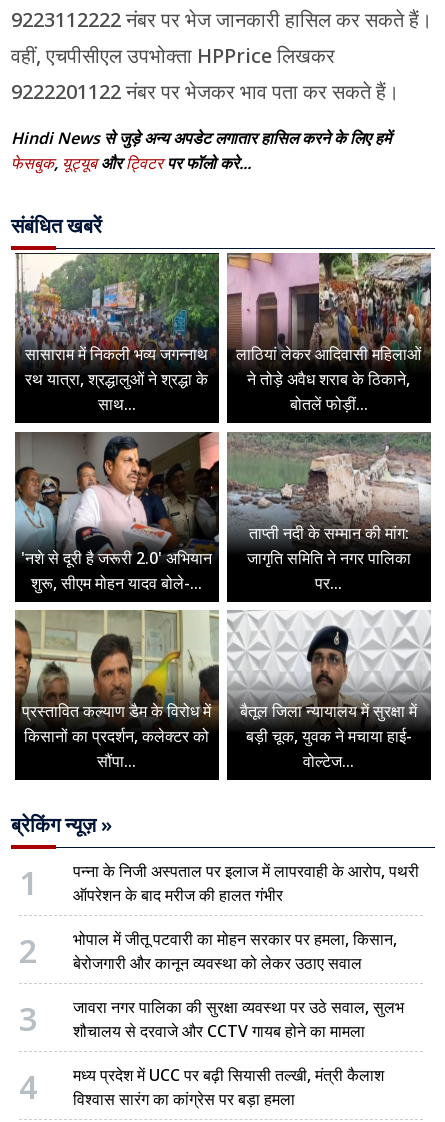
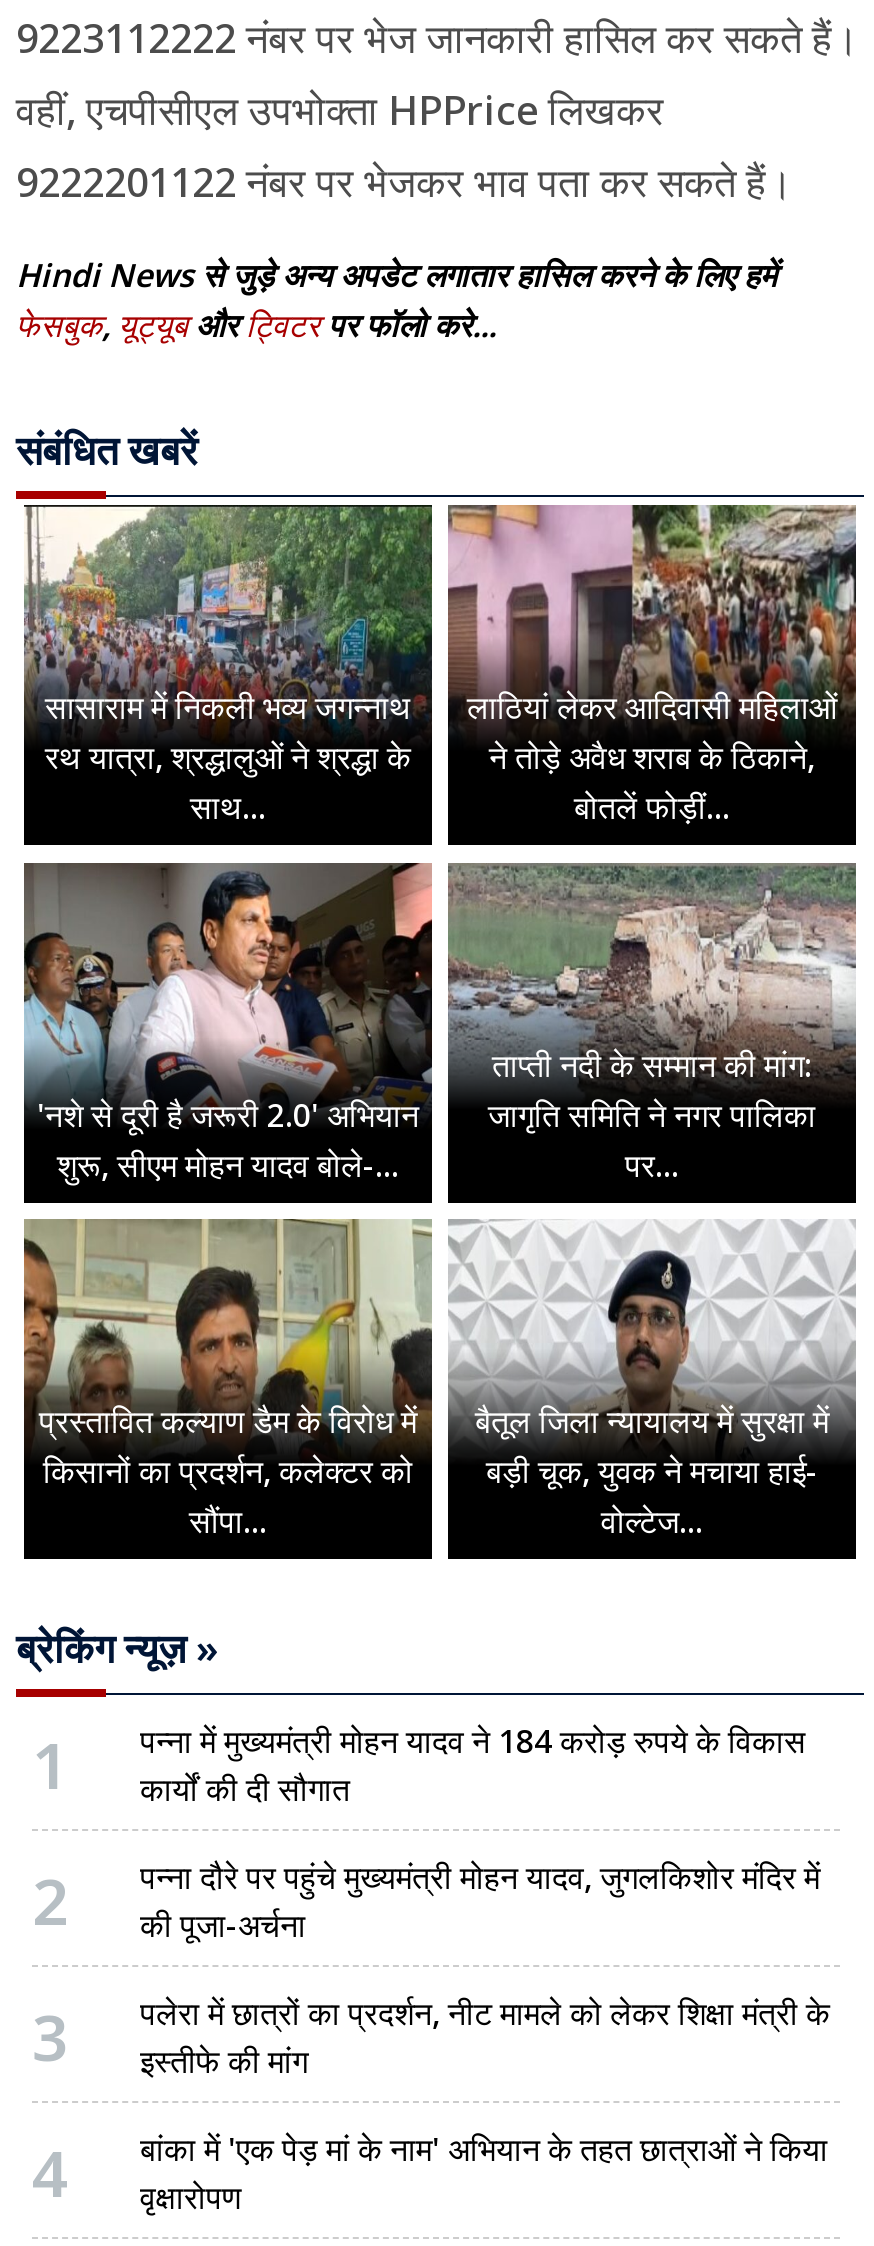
- पन्ना के निजी अस्पताल पर इलाज में लापरवाही के आरोप, पथरी
- ऑपरेशन के बाद मरीज की हालत गंभीर
+ पन्ना में मुख्यमंत्री मोहन यादव ने 184 करोड़ रुपये के विकास
+ कार्यों की दी सौगात

- भोपाल में जीतू पटवारी का मोहन सरकार पर हमला, किसान,
- बेरोजगारी और कानून व्यवस्था को लेकर उठाए सवाल
+ पन्ना दौरे पर पहुंचे मुख्यमंत्री मोहन यादव, जुगलकिशोर मंदिर में
+ की पूजा-अर्चना

- जावरा नगर पालिका की सुरक्षा व्यवस्था पर उठे सवाल, सुलभ
- शौचालय से दरवाजे और CCTV गायब होने का मामला
+ पलेरा में छात्रों का प्रदर्शन, नीट मामले को लेकर शिक्षा मंत्री के
+ इस्तीफे की मांग

- मध्य प्रदेश में UCC पर बढ़ी सियासी तल्खी, मंत्री कैलाश
- विश्वास सारंग का कांग्रेस पर बड़ा हमला
+ बांका में 'एक पेड़ मां के नाम' अभियान के तहत छात्राओं ने किया
+ वृक्षारोपण
